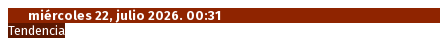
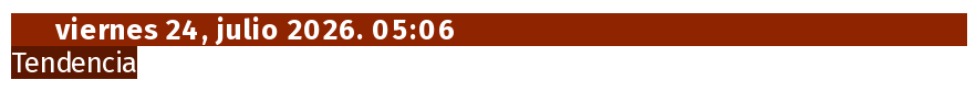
- miércoles 22, julio 2026. 00:31
+ viernes 24, julio 2026. 05:06
